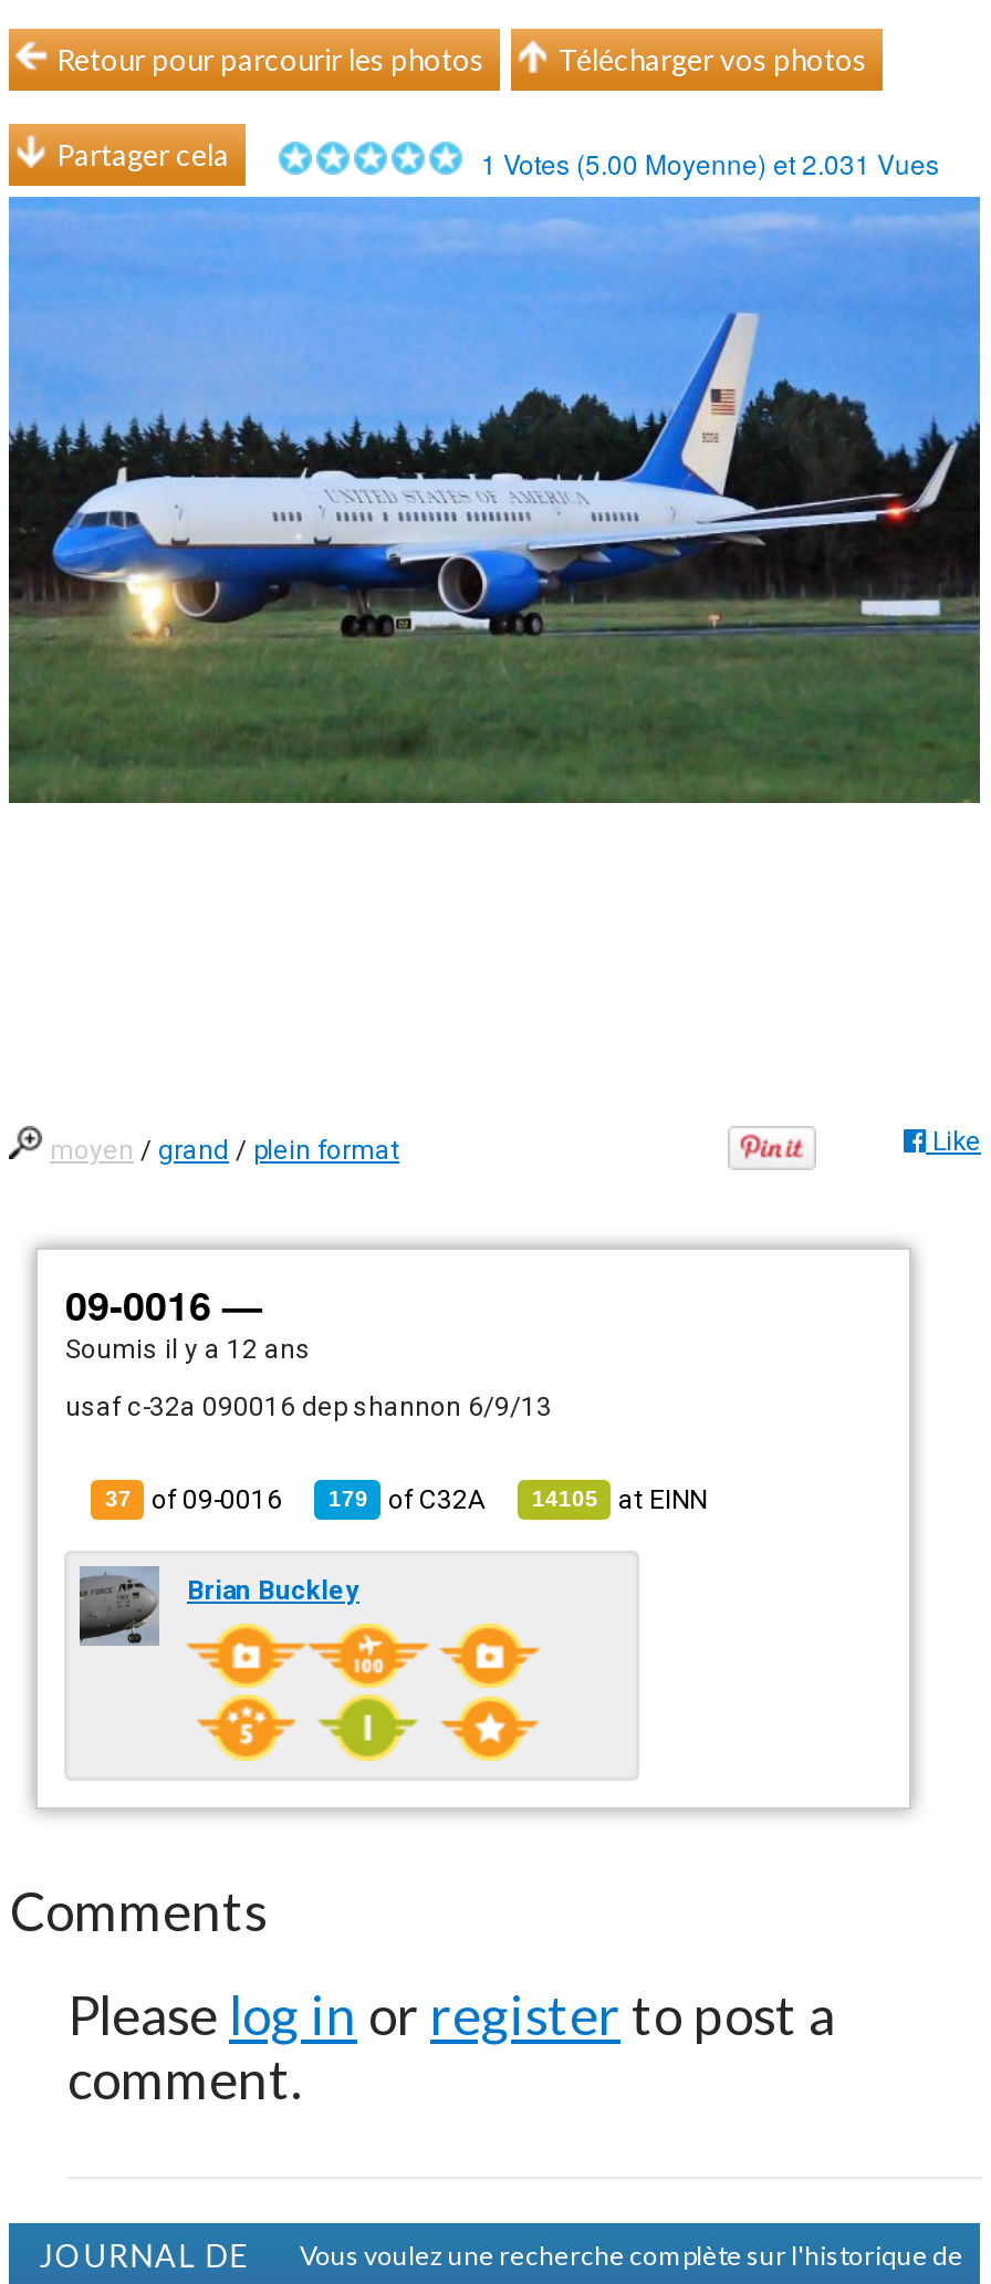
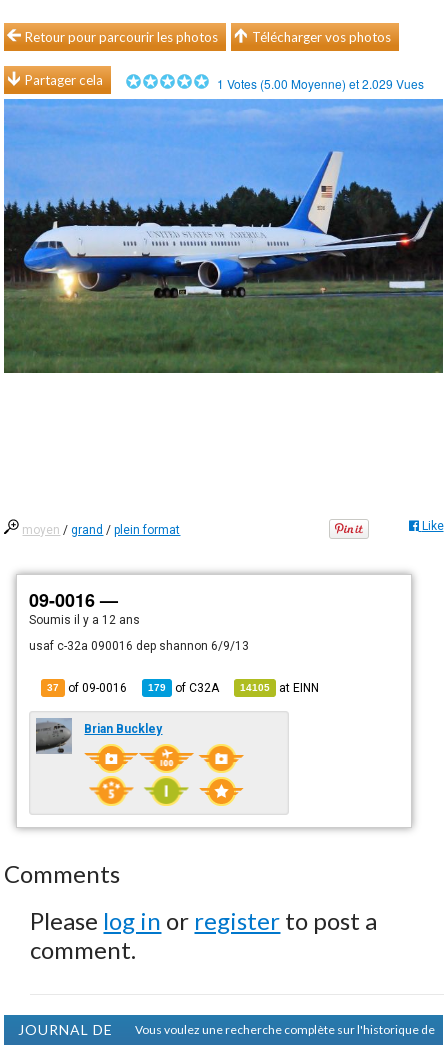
- 1 Votes (5.00 Moyenne) et 2.031 Vues
+ 1 Votes (5.00 Moyenne) et 2.029 Vues
